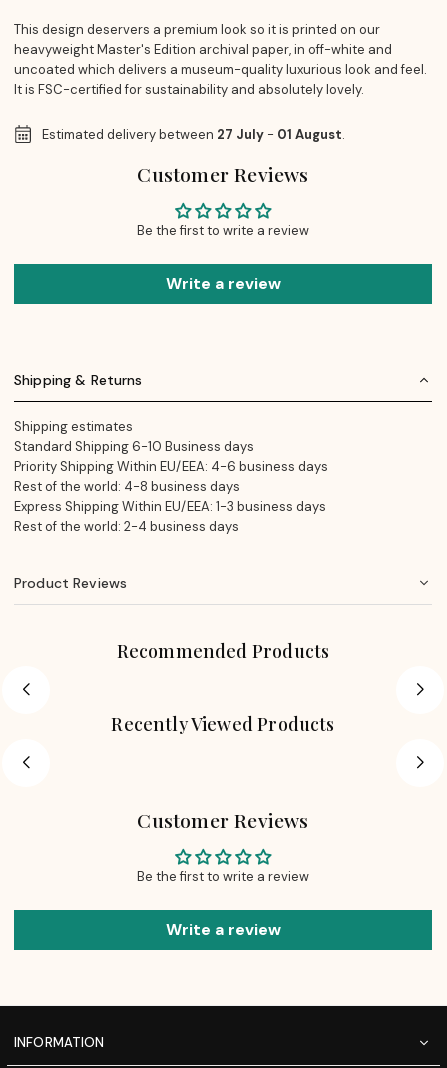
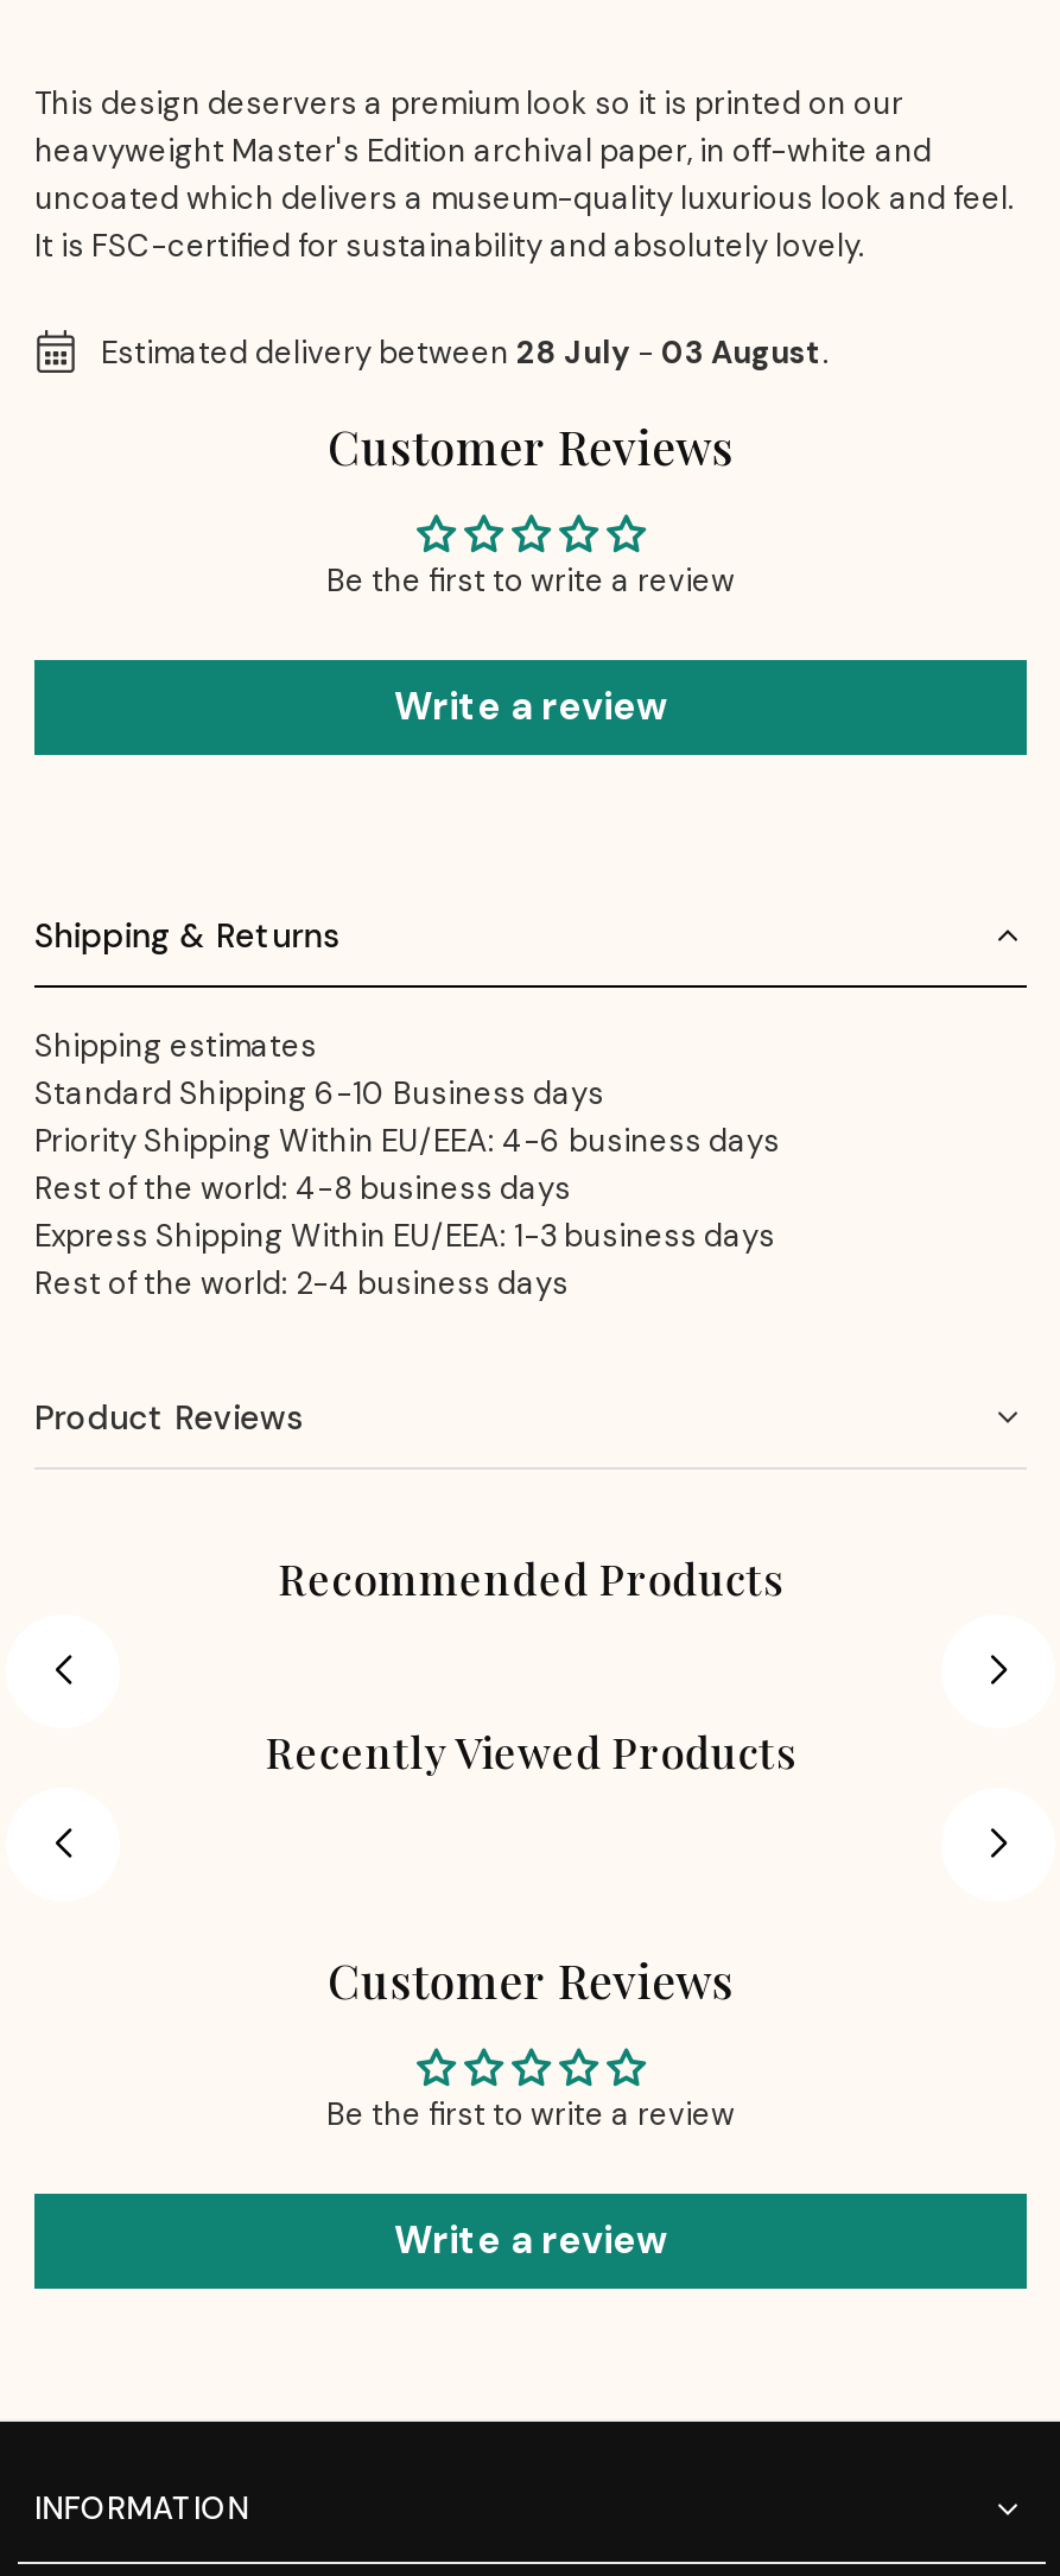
- Estimated delivery between 27 July - 01 August.
+ Estimated delivery between 28 July - 03 August.
